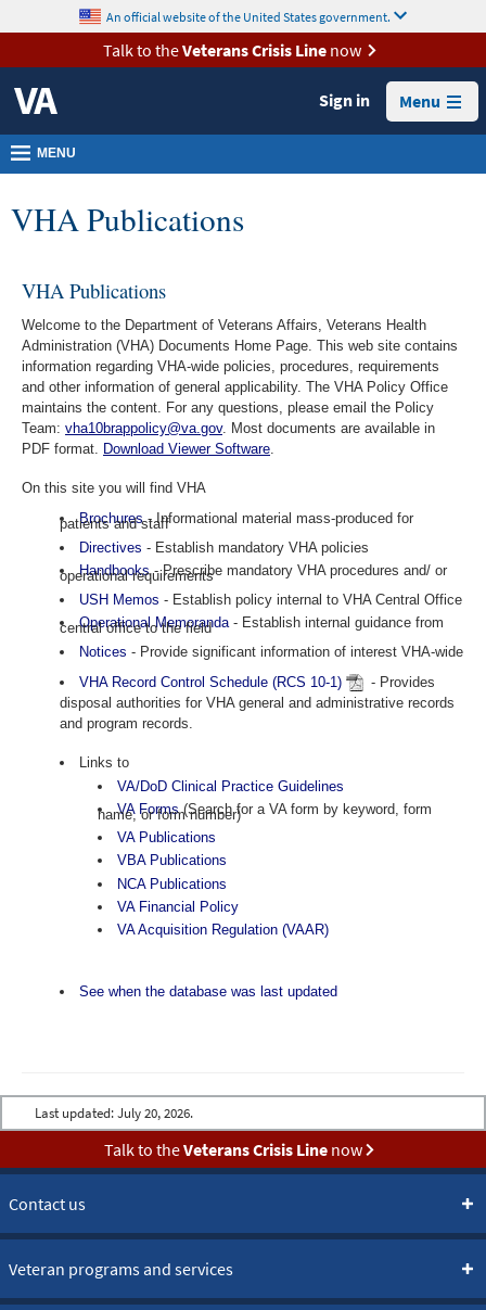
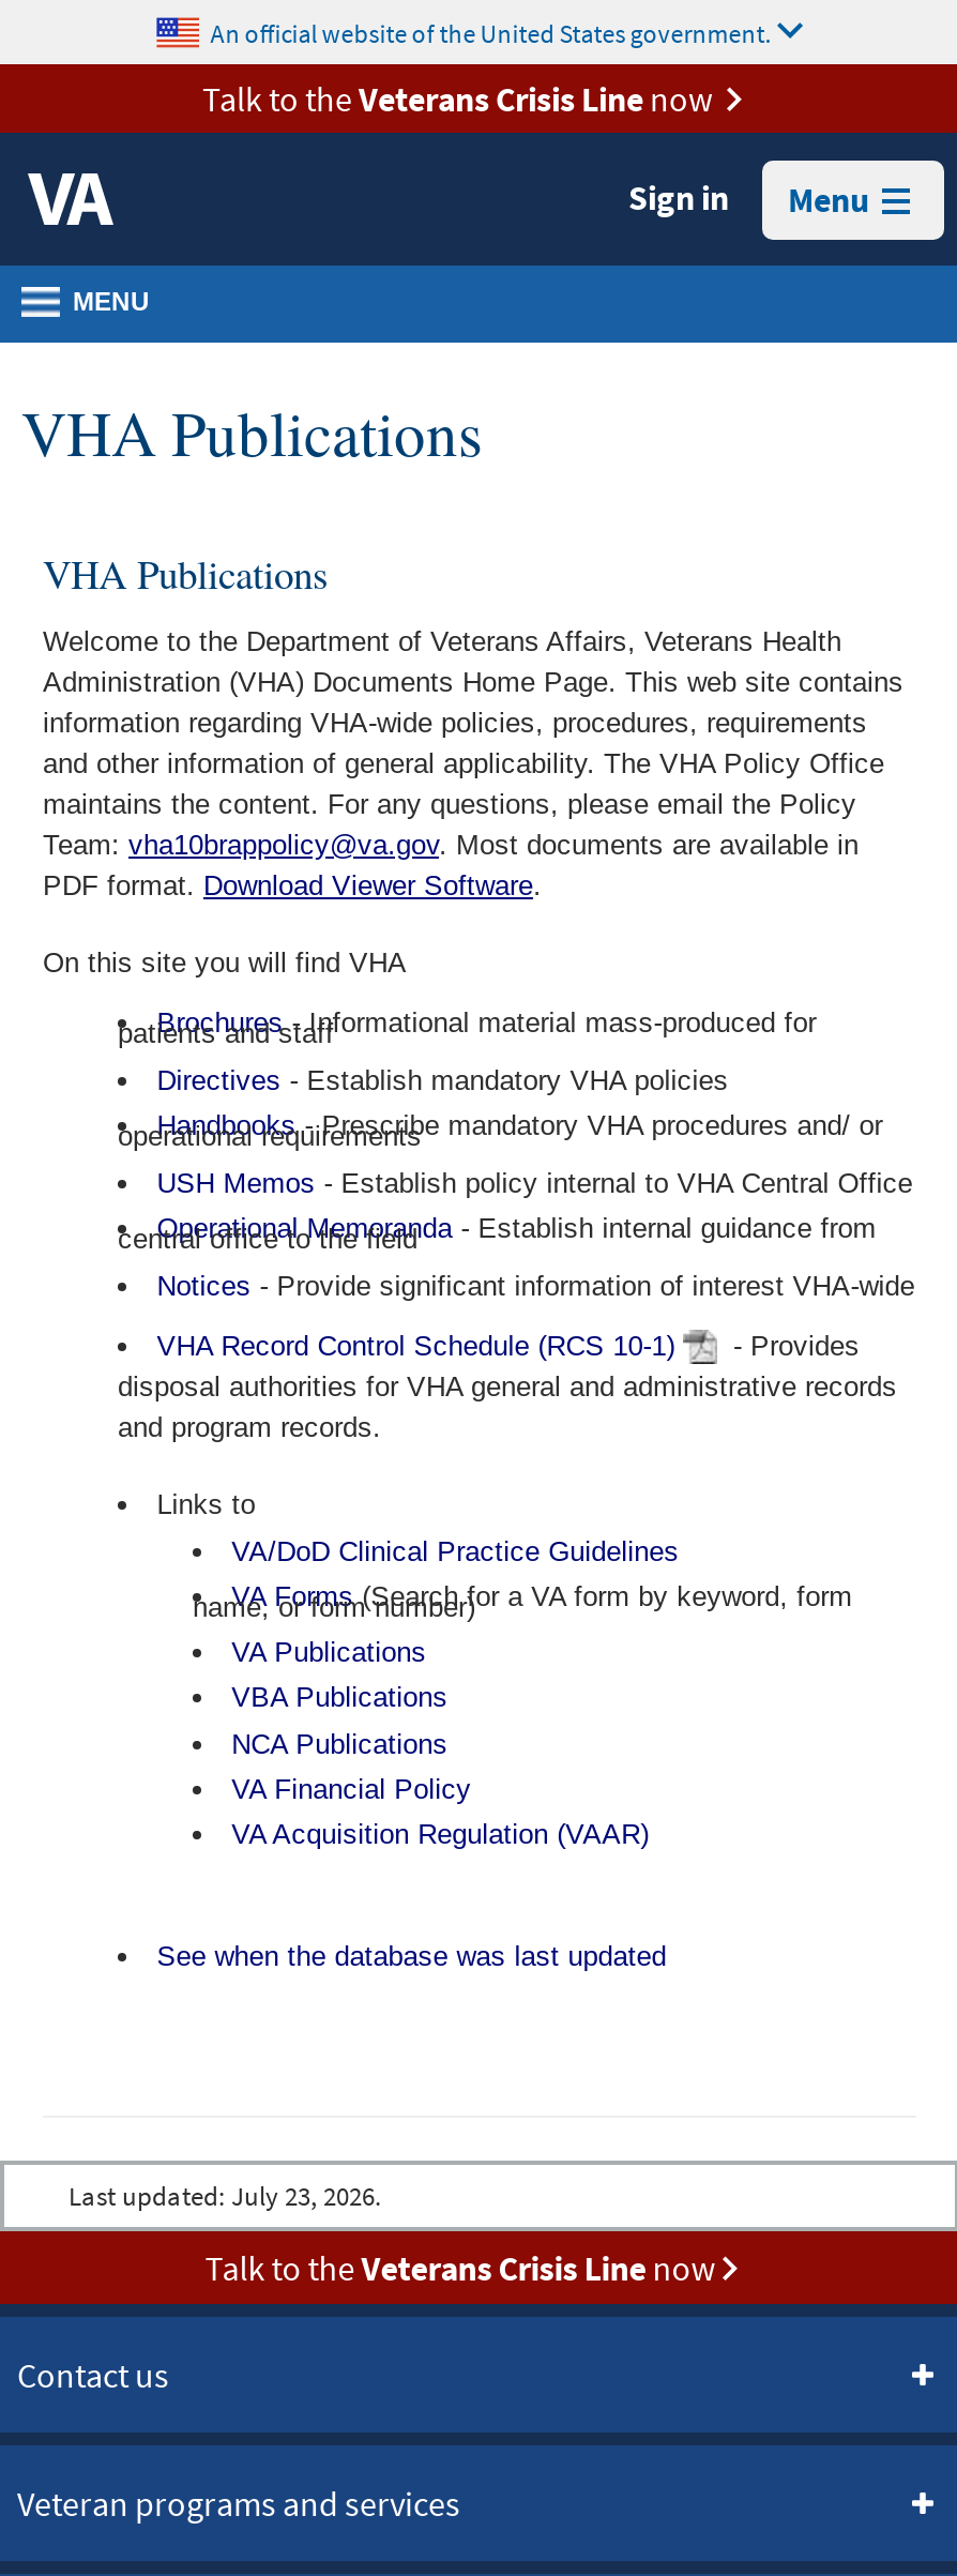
- Last updated: July 20, 2026.
+ Last updated: July 23, 2026.
